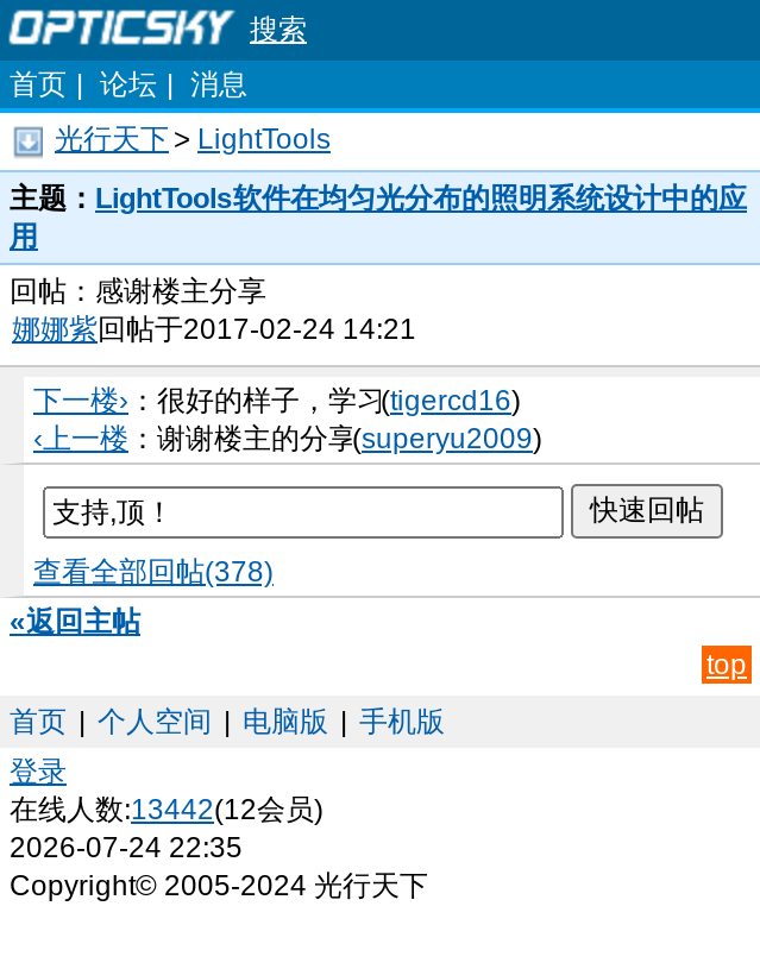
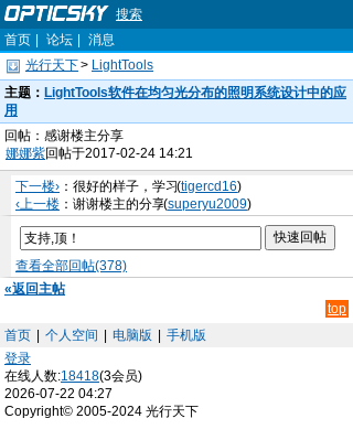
- 在线人数:13442(12会员)
+ 在线人数:18418(3会员)

- 2026-07-24 22:35
+ 2026-07-22 04:27
